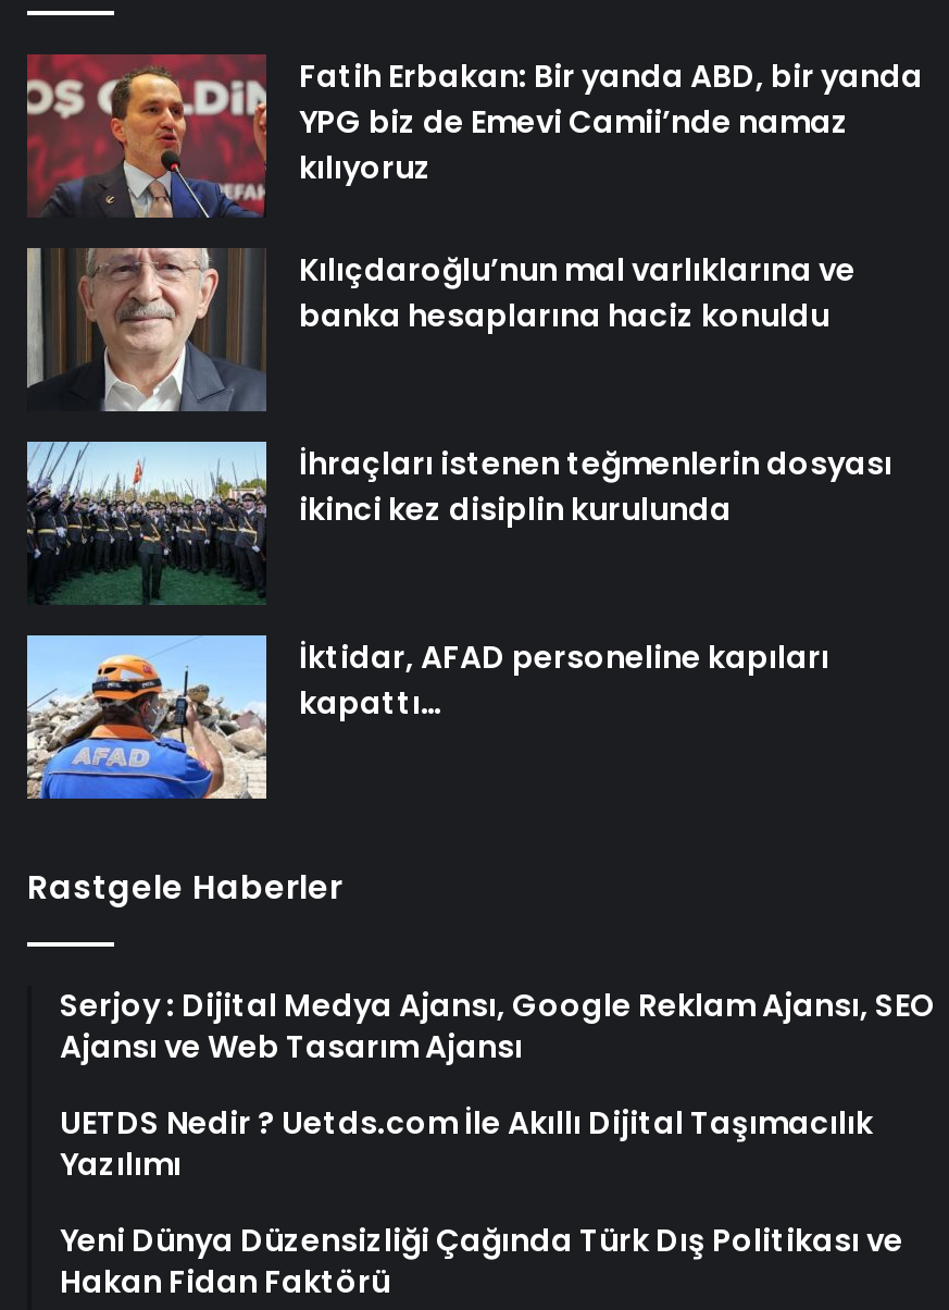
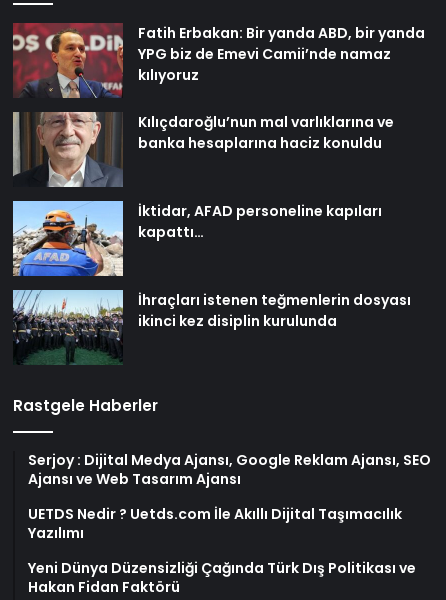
moved down: [image] | İhraçları istenen teğmenlerin dosyası | ikinci kez disiplin kurulunda

moved up: [image] | İktidar, AFAD personeline kapıları | kapattı…
